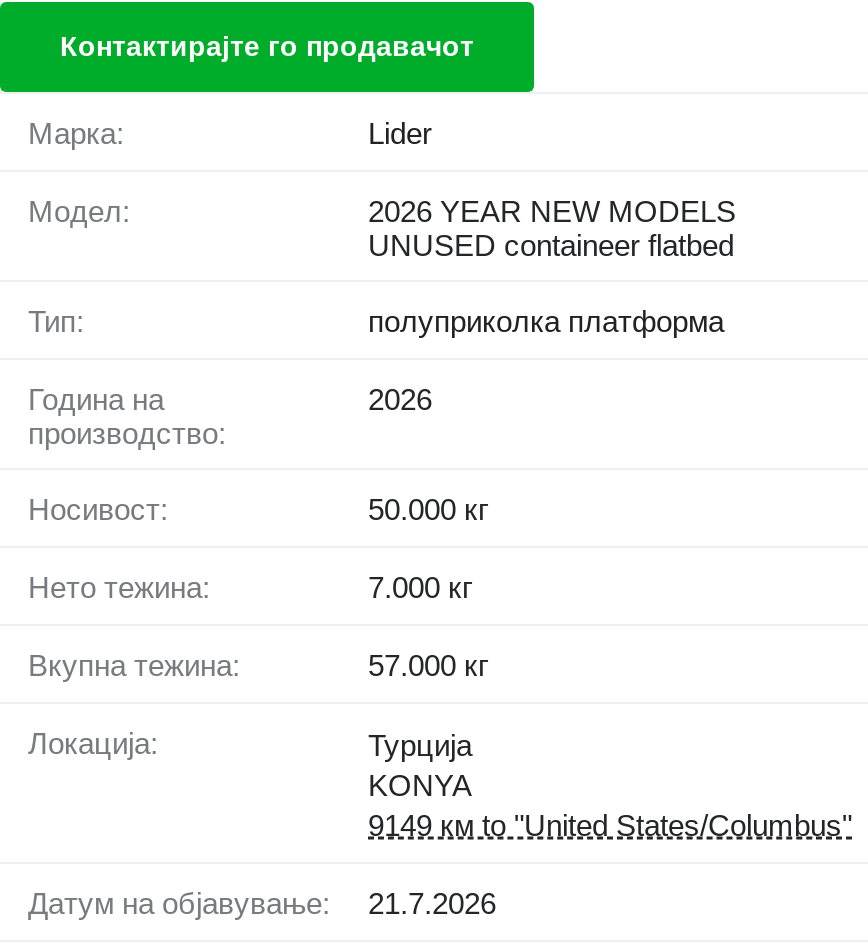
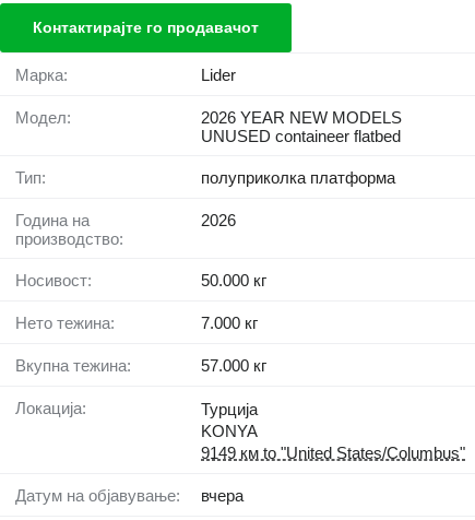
- 21.7.2026
+ вчера
